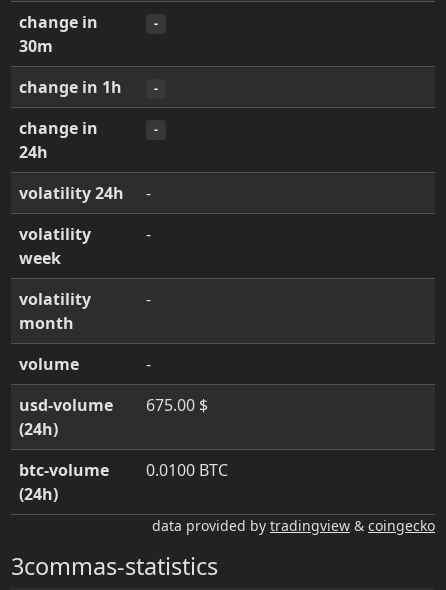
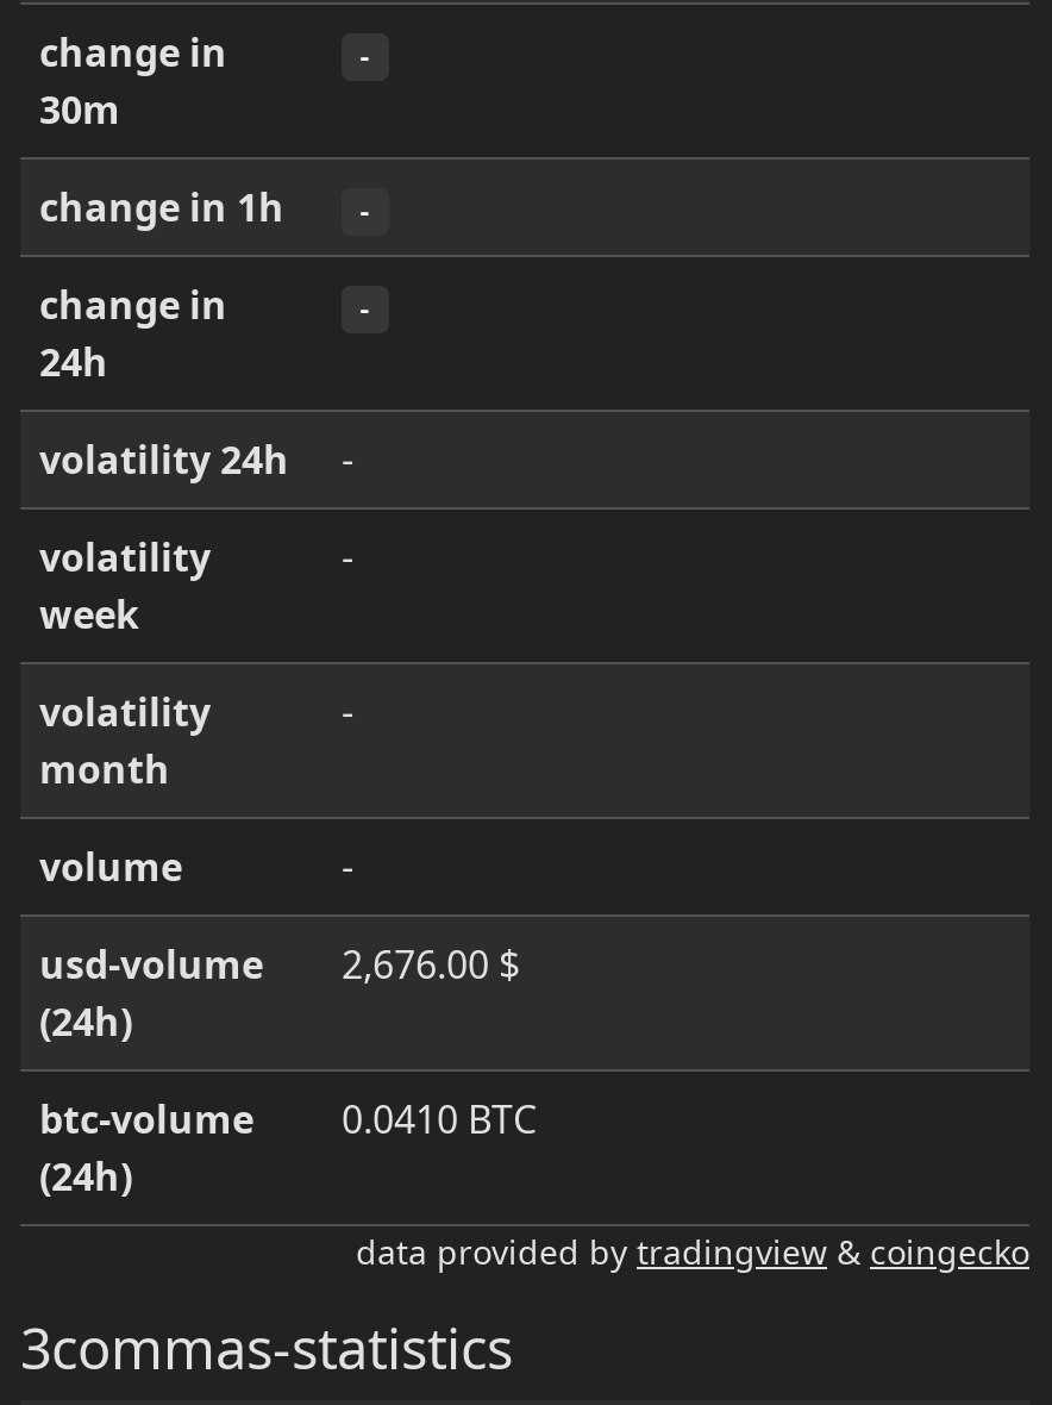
- usd-volume 675.00 $
+ usd-volume 2,676.00 $

- btc-volume 0.0100 BTC
+ btc-volume 0.0410 BTC
